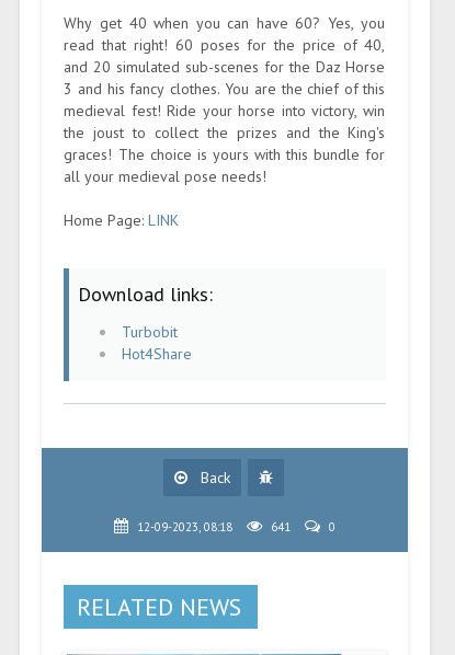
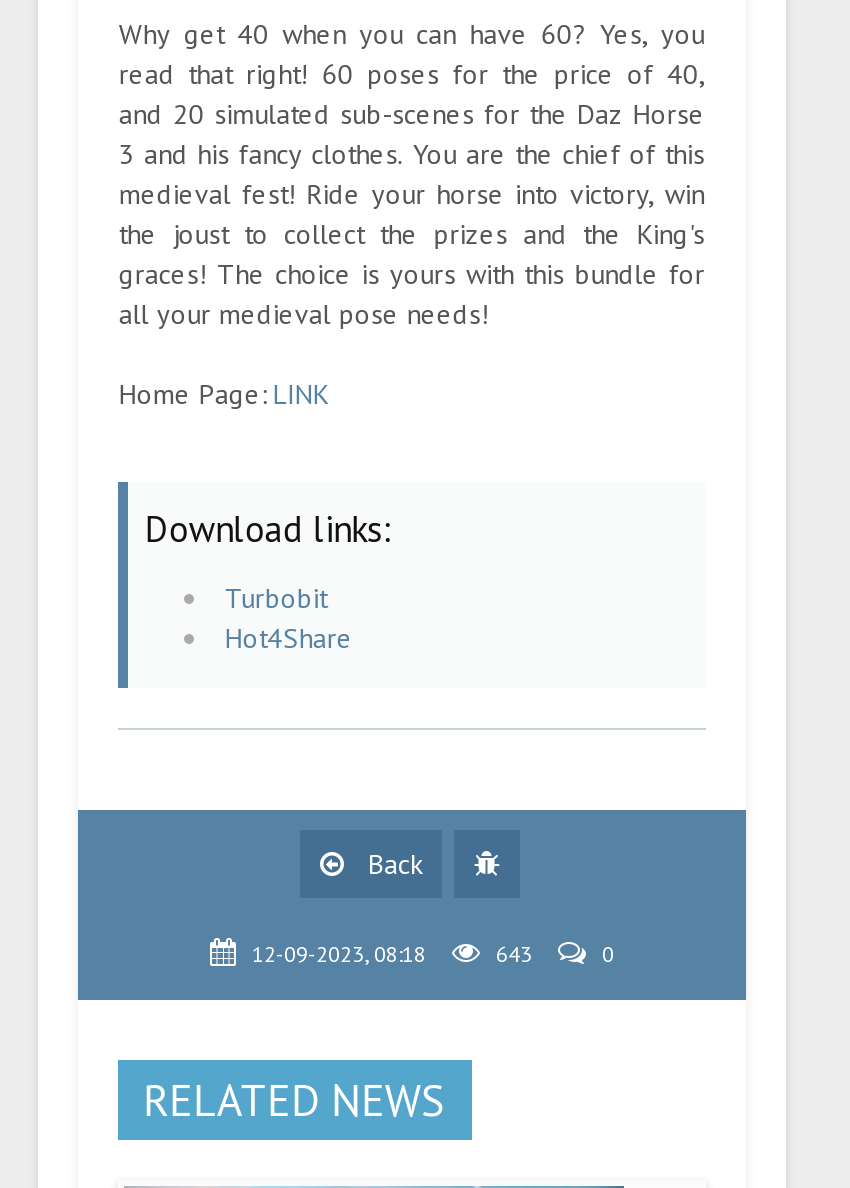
- 641
+ 643
